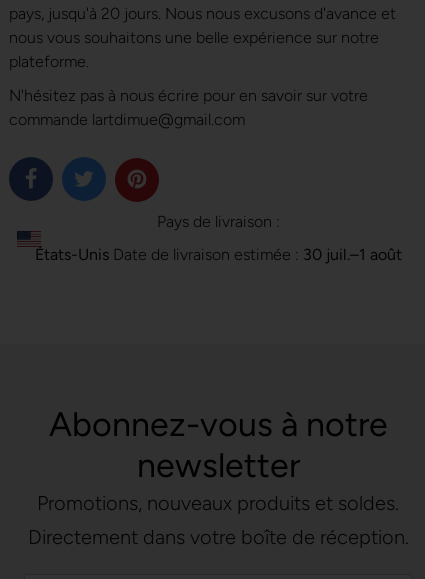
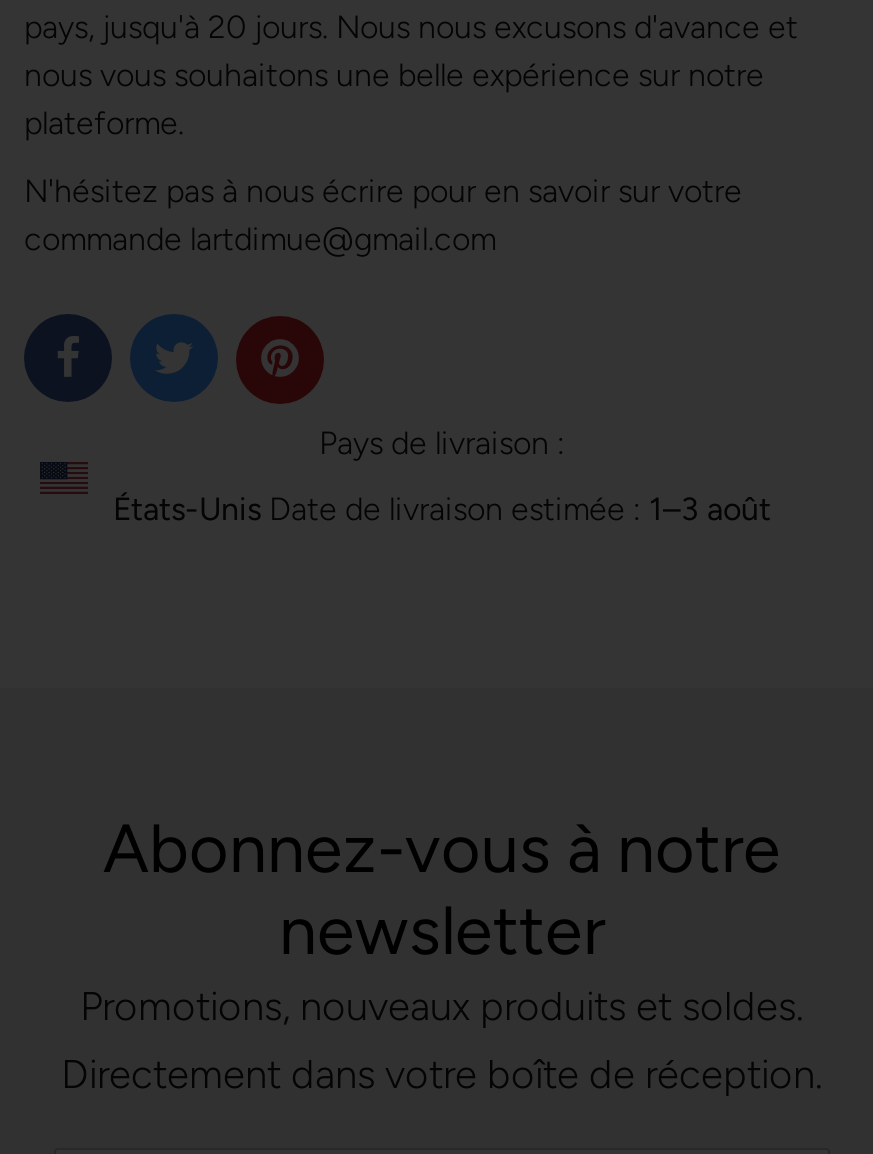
- États-Unis Date de livraison estimée : 30 juil.–1 août
+ États-Unis Date de livraison estimée : 1–3 août
